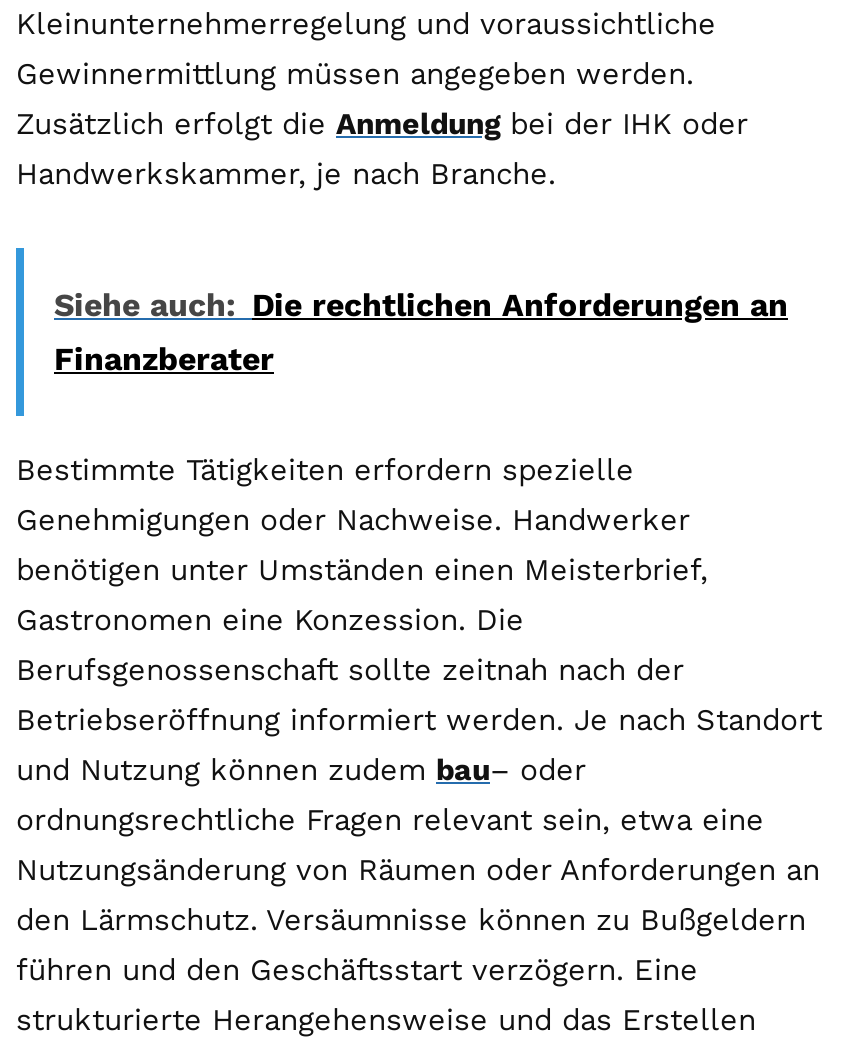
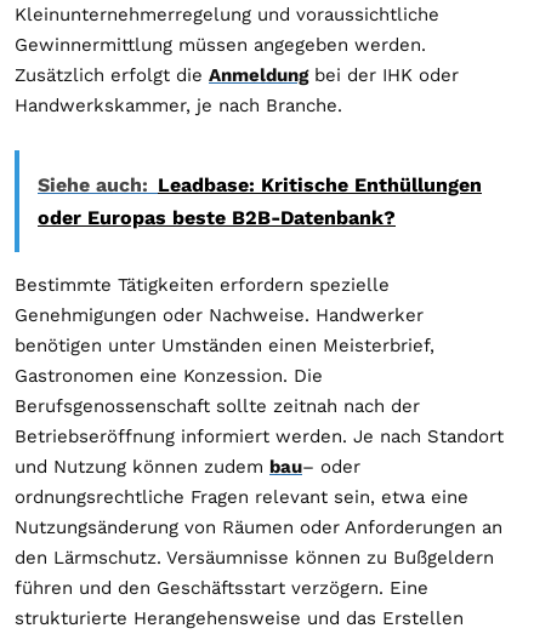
- Siehe auch: Die rechtlichen Anforderungen an
- Finanzberater
+ Siehe auch: Leadbase: Kritische Enthüllungen
+ oder Europas beste B2B-Datenbank?
